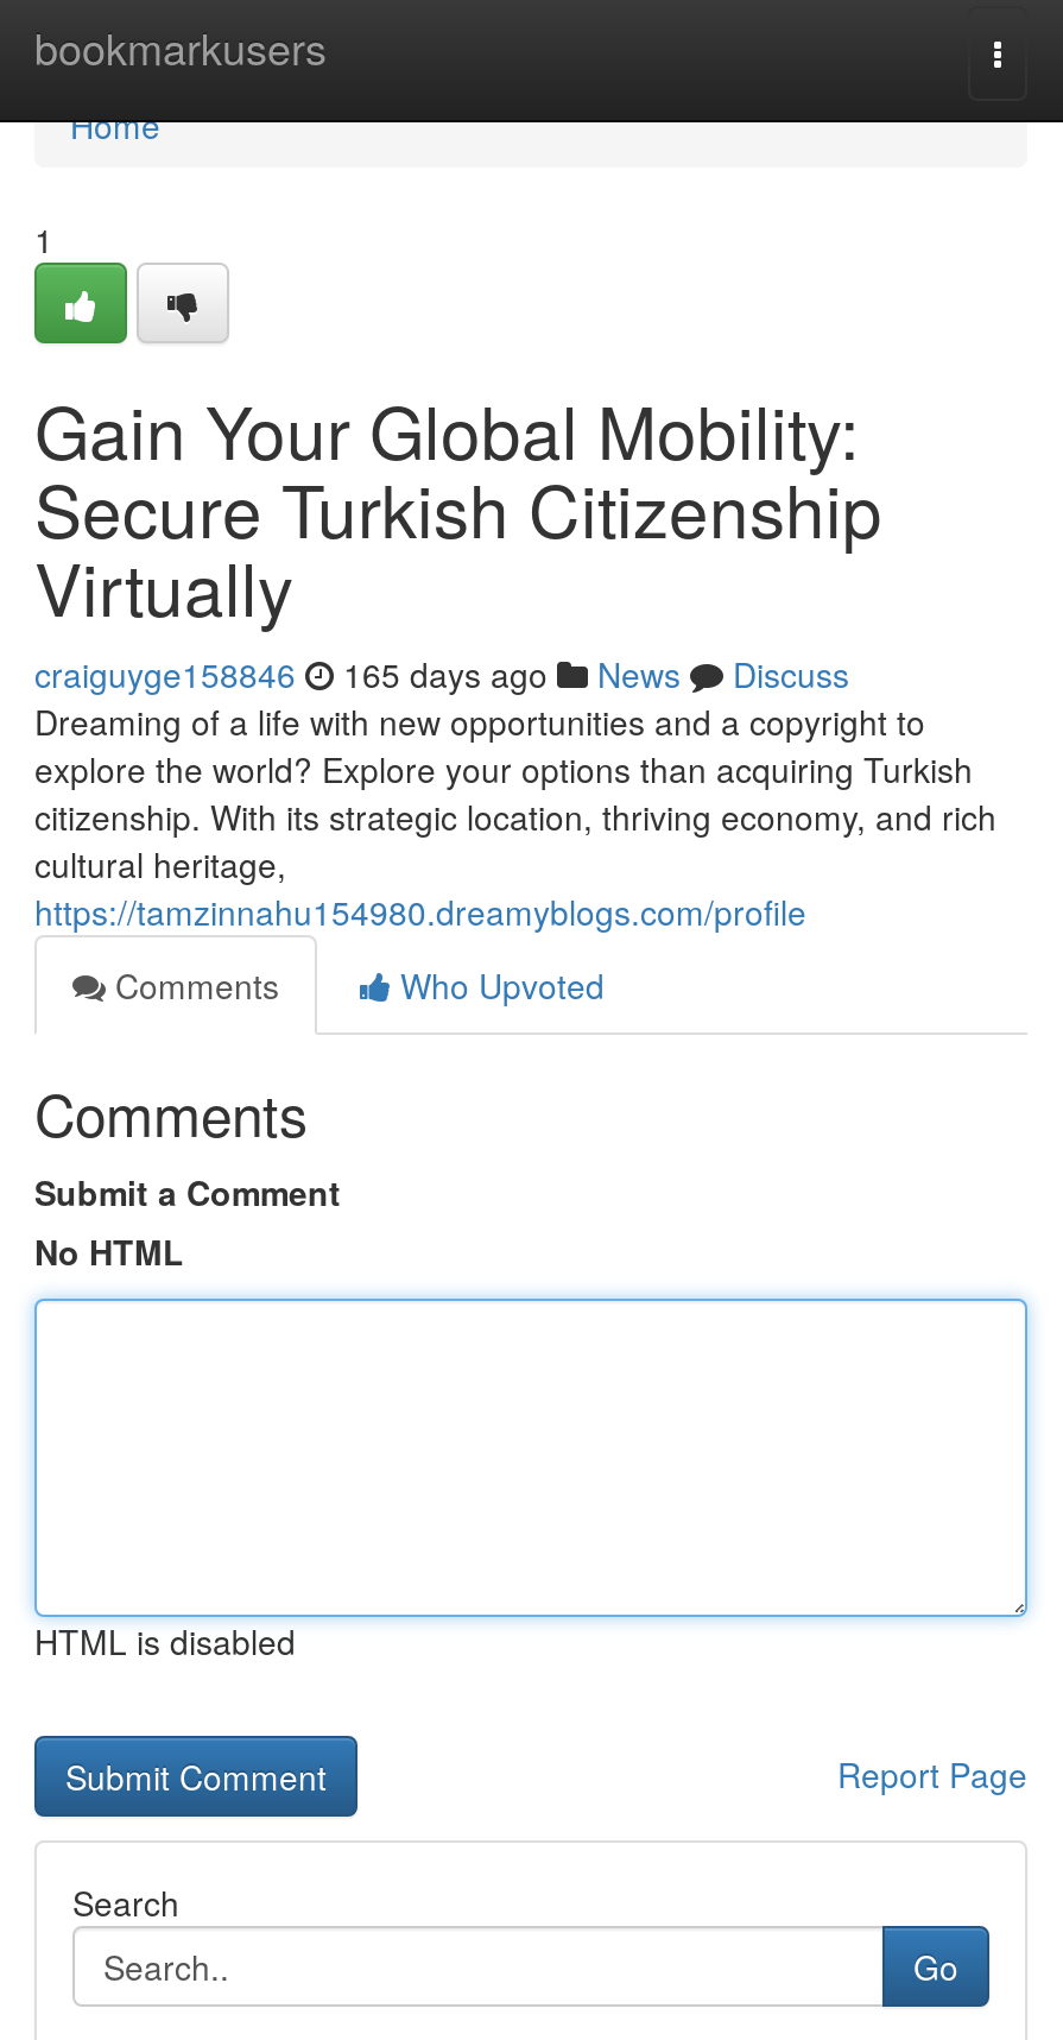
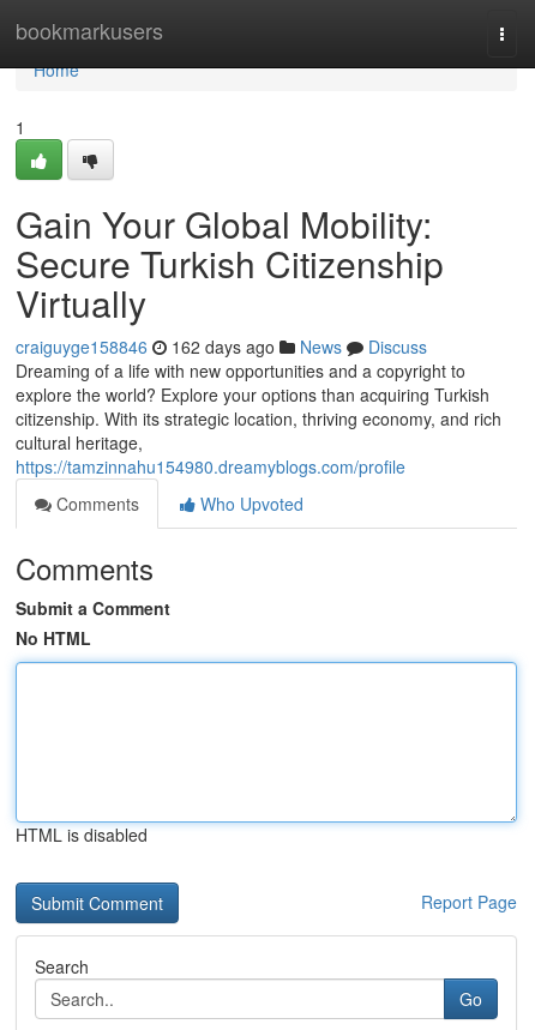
- craiguyge158846 165 days ago News Discuss
+ craiguyge158846 162 days ago News Discuss
